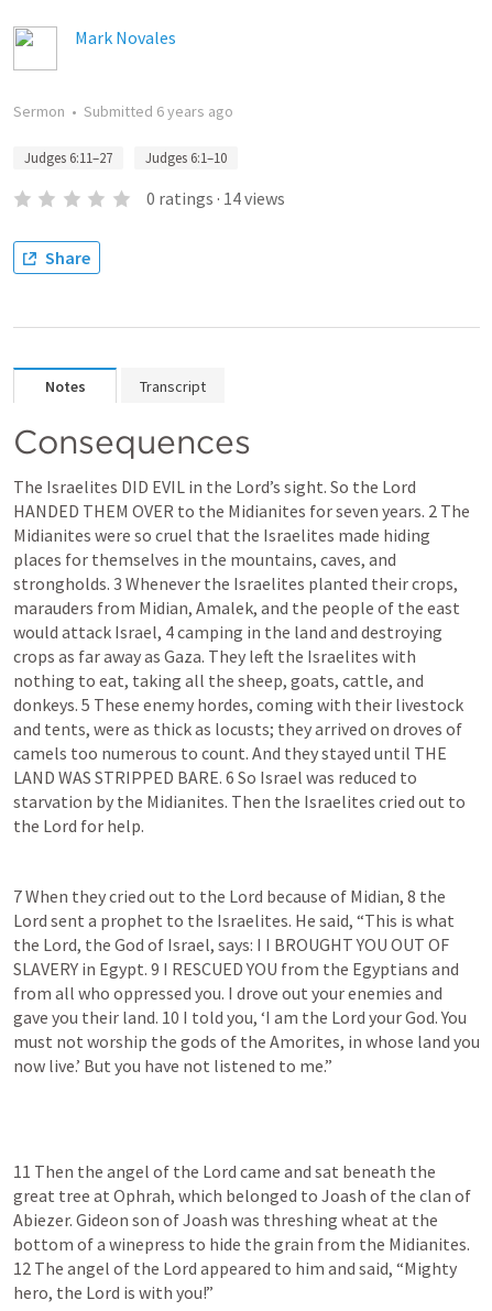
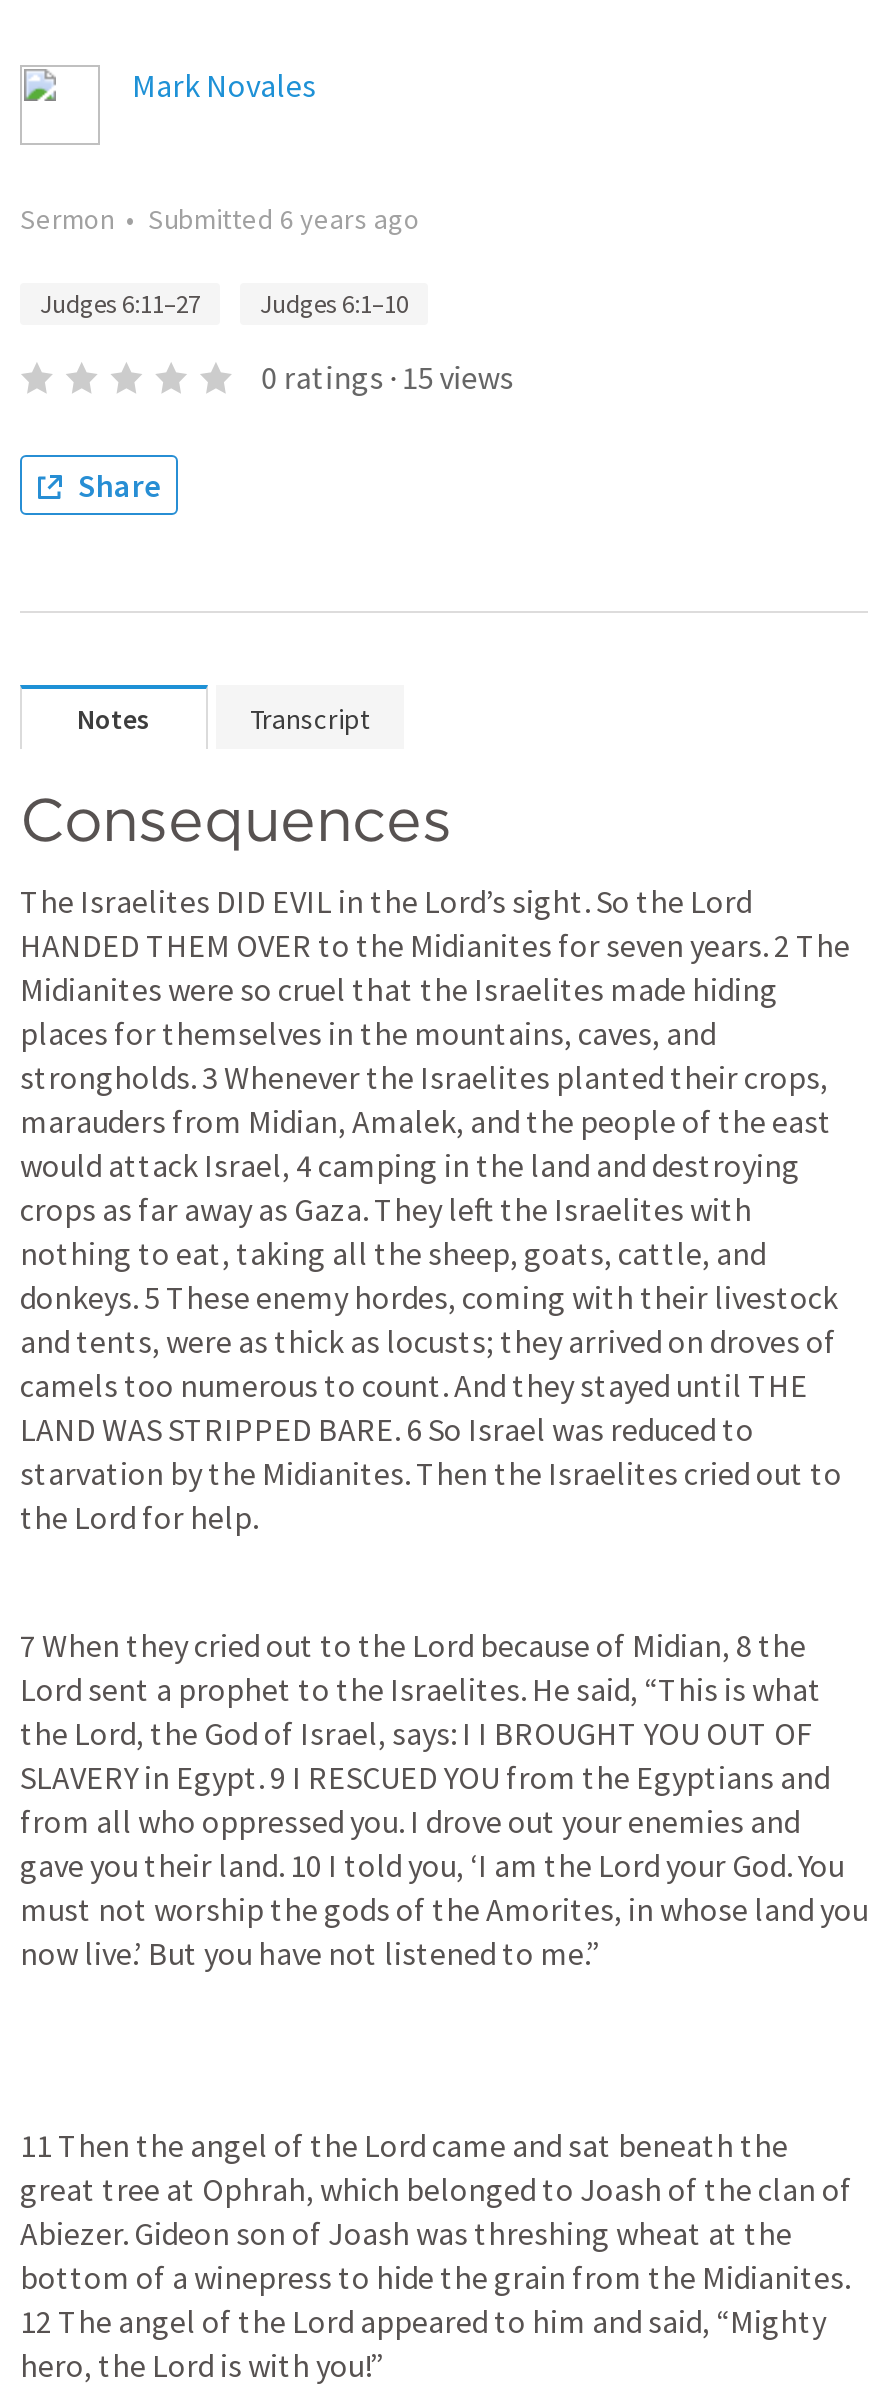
- 0 ratings · 14 views
+ 0 ratings · 15 views
